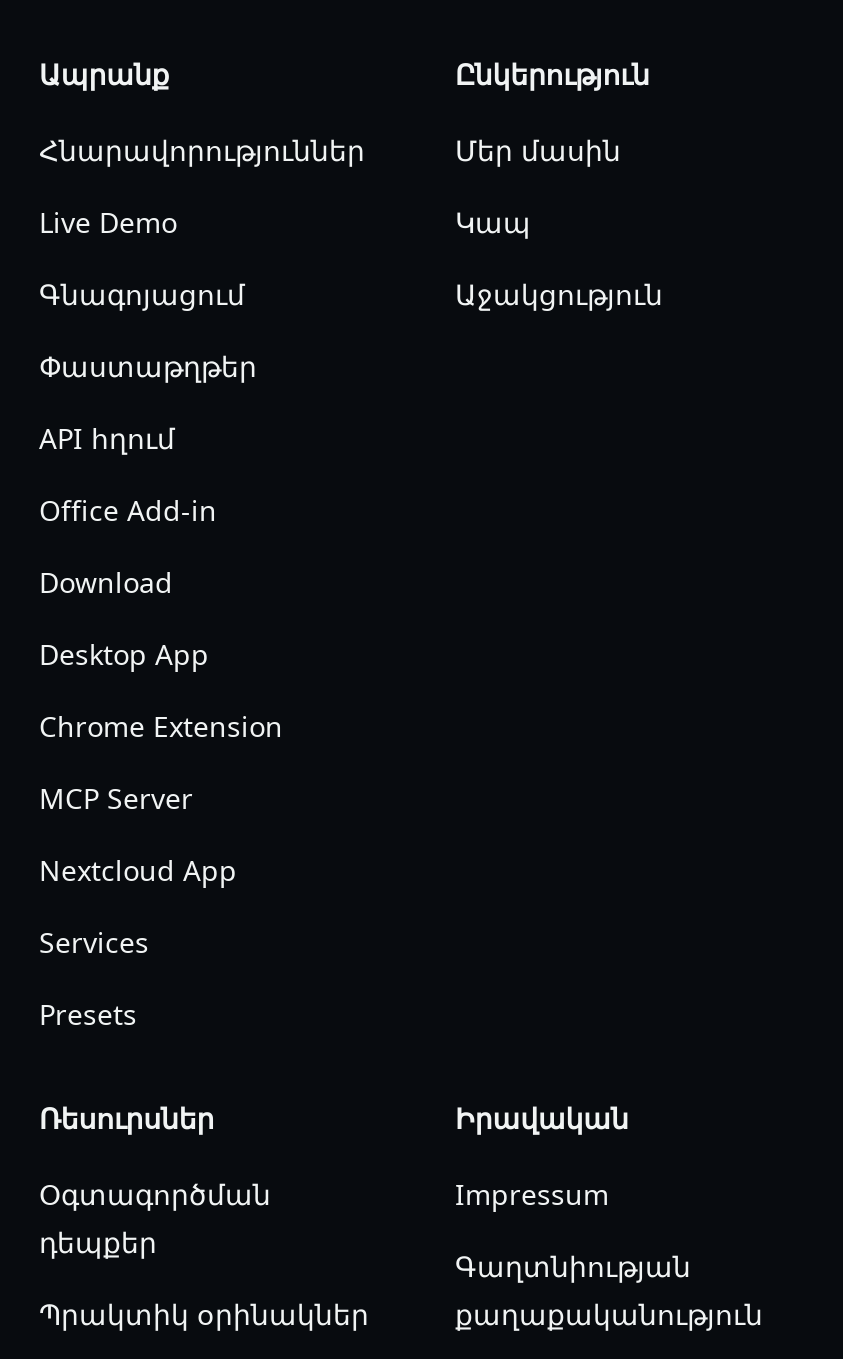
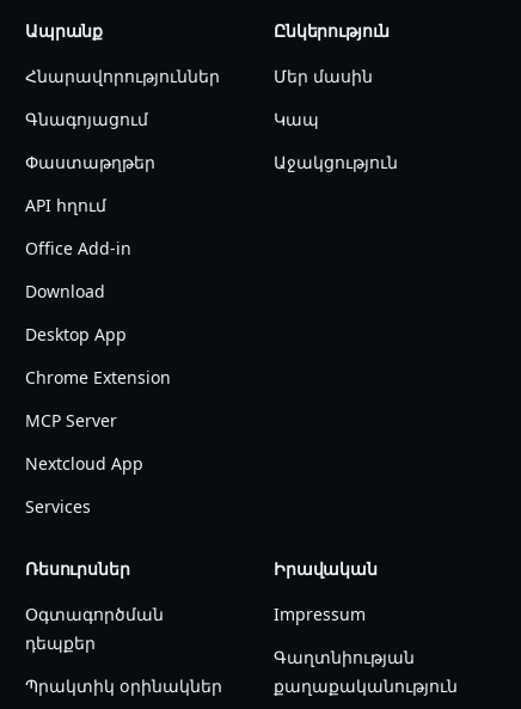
- Live Demo

- Presets
